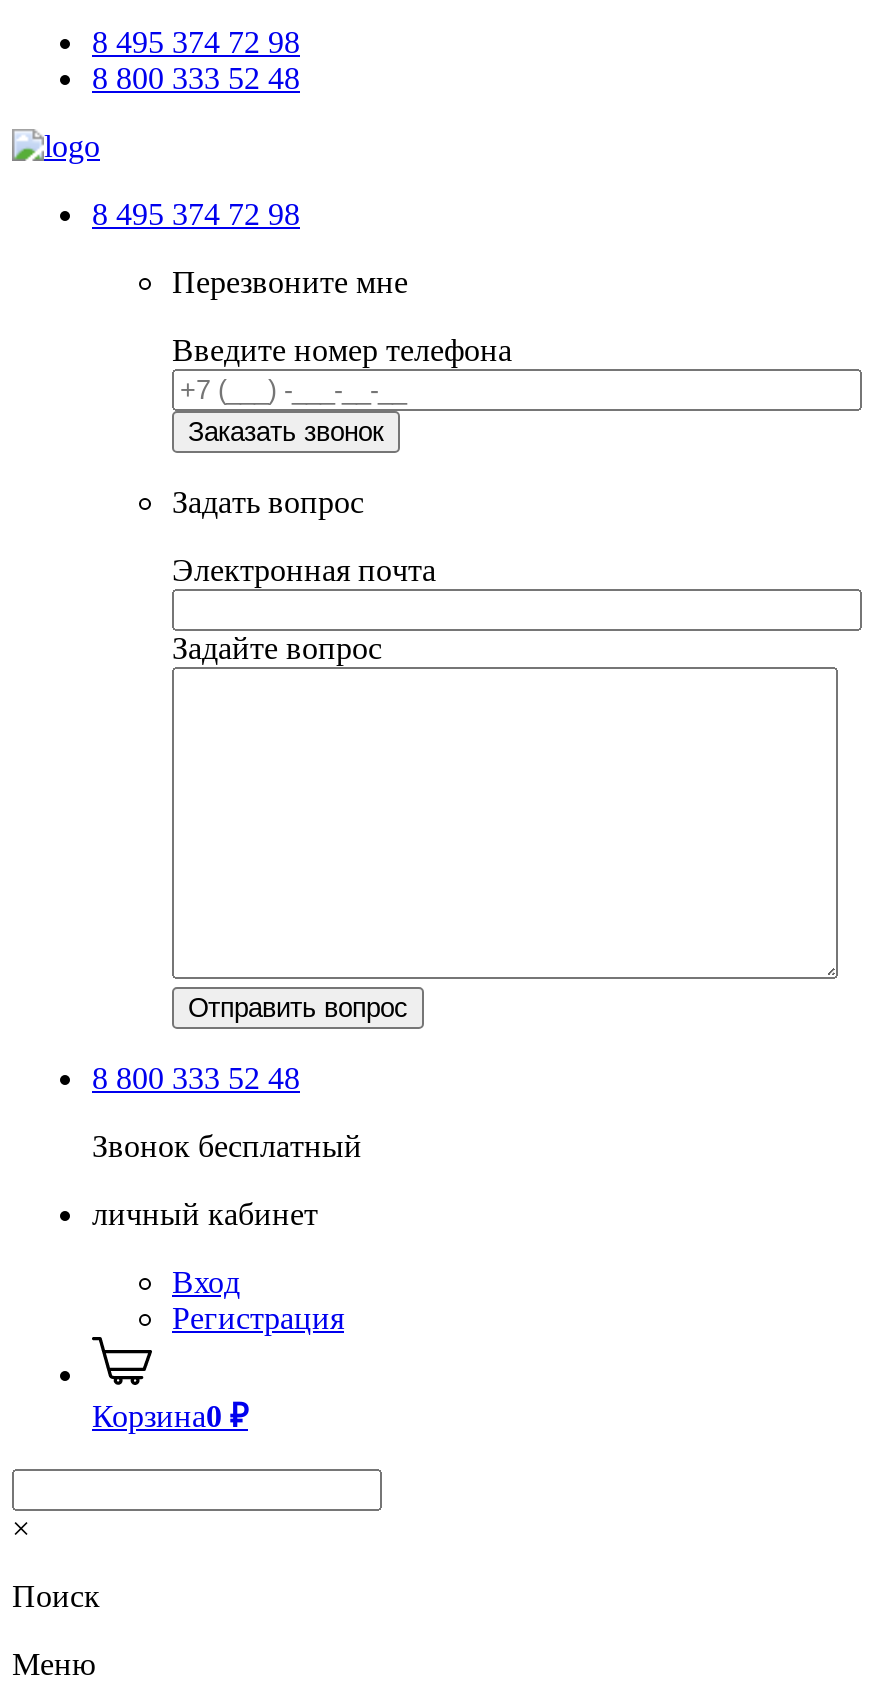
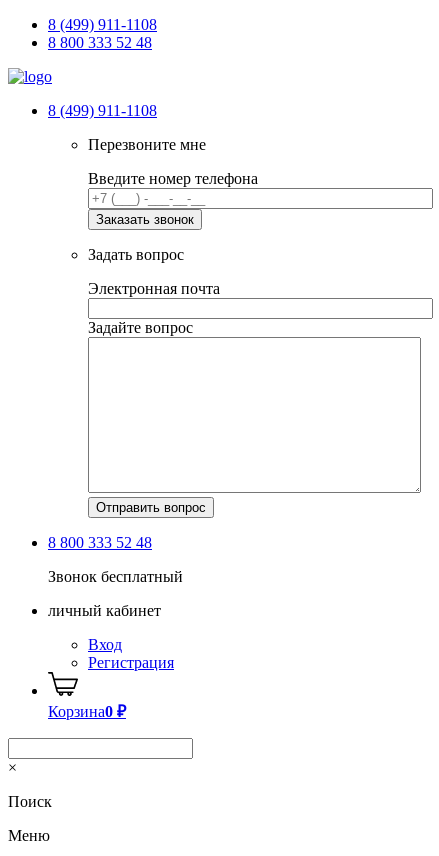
- 8 495 374 72 98
+ 8 (499) 911-1108

- 8 495 374 72 98
+ 8 (499) 911-1108
